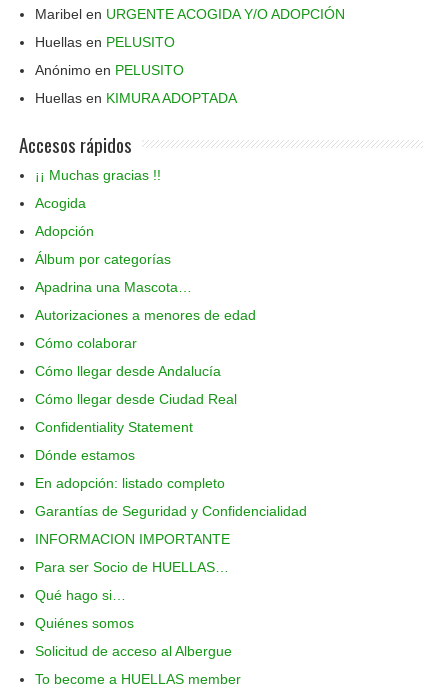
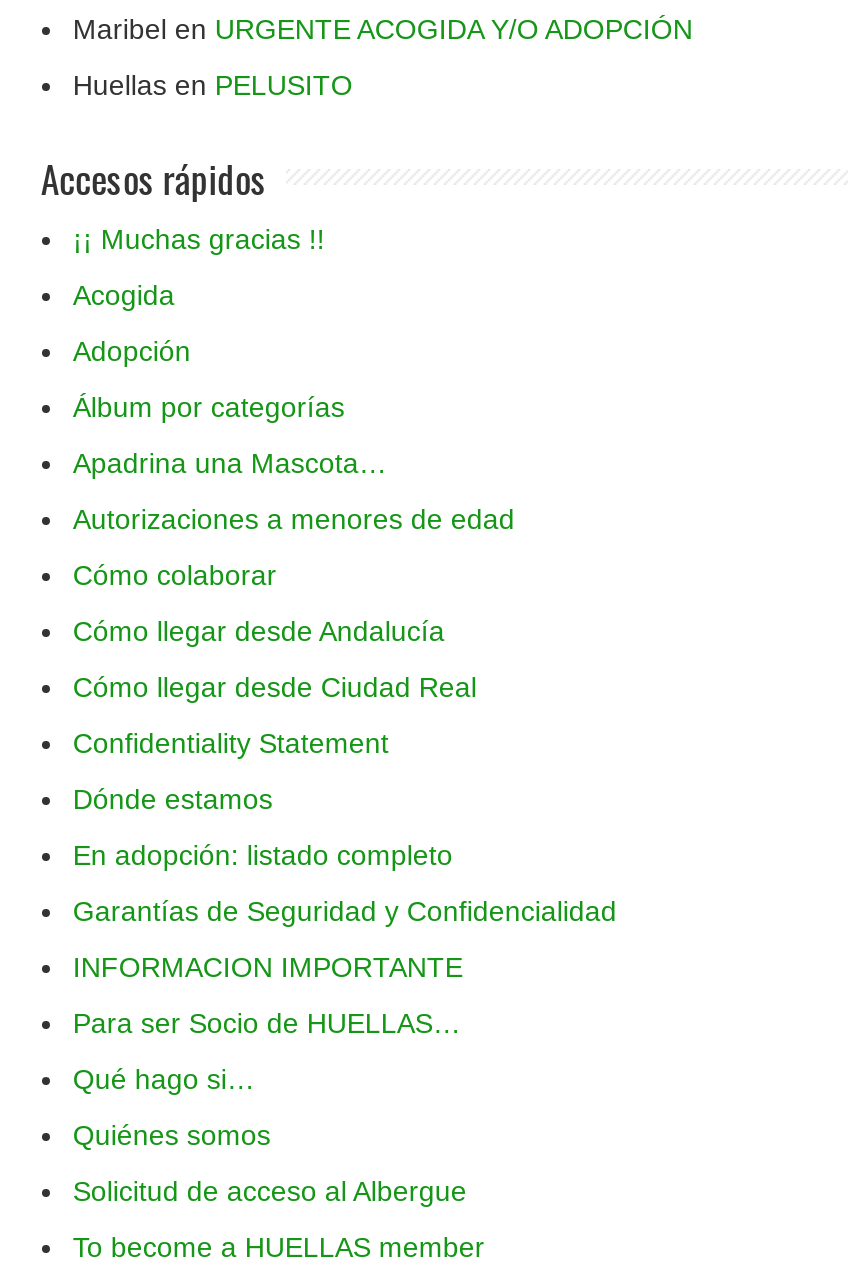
- Anónimo en PELUSITO
- Huellas en KIMURA ADOPTADA
